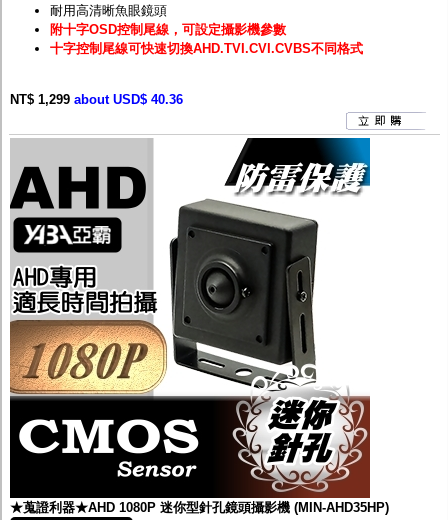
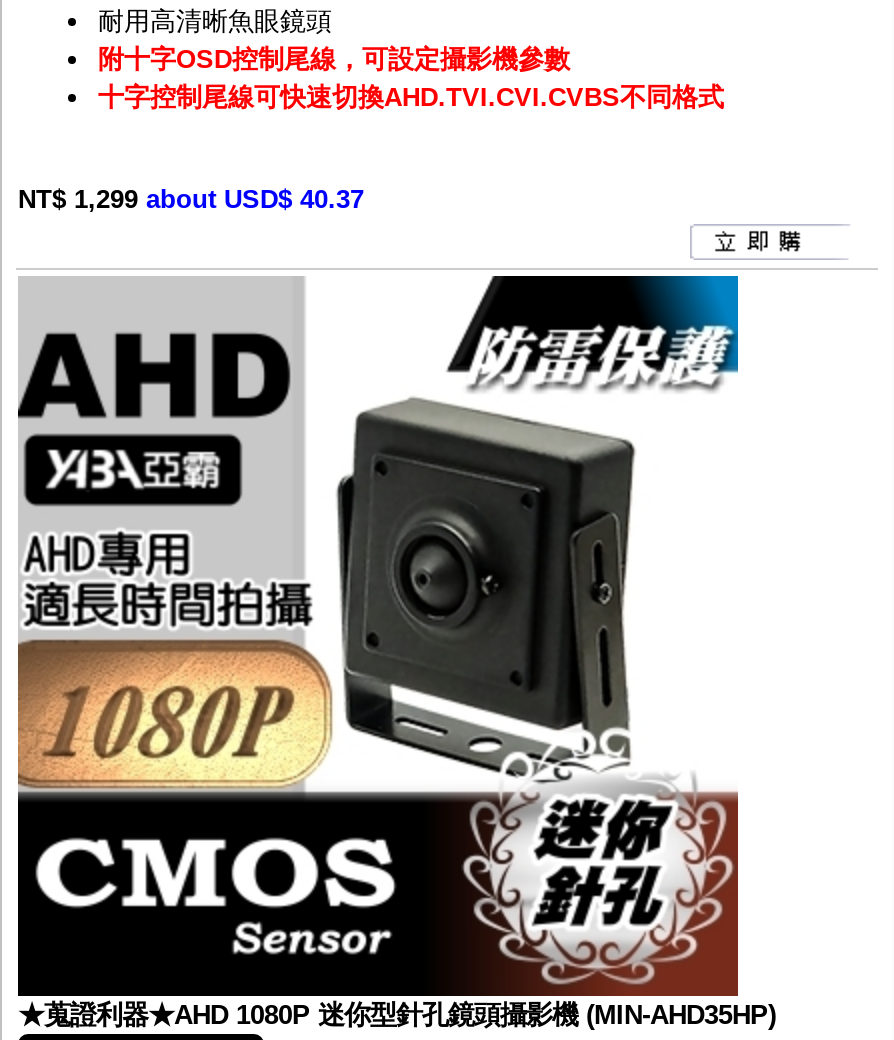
- NT$ 1,299 about USD$ 40.36
+ NT$ 1,299 about USD$ 40.37
